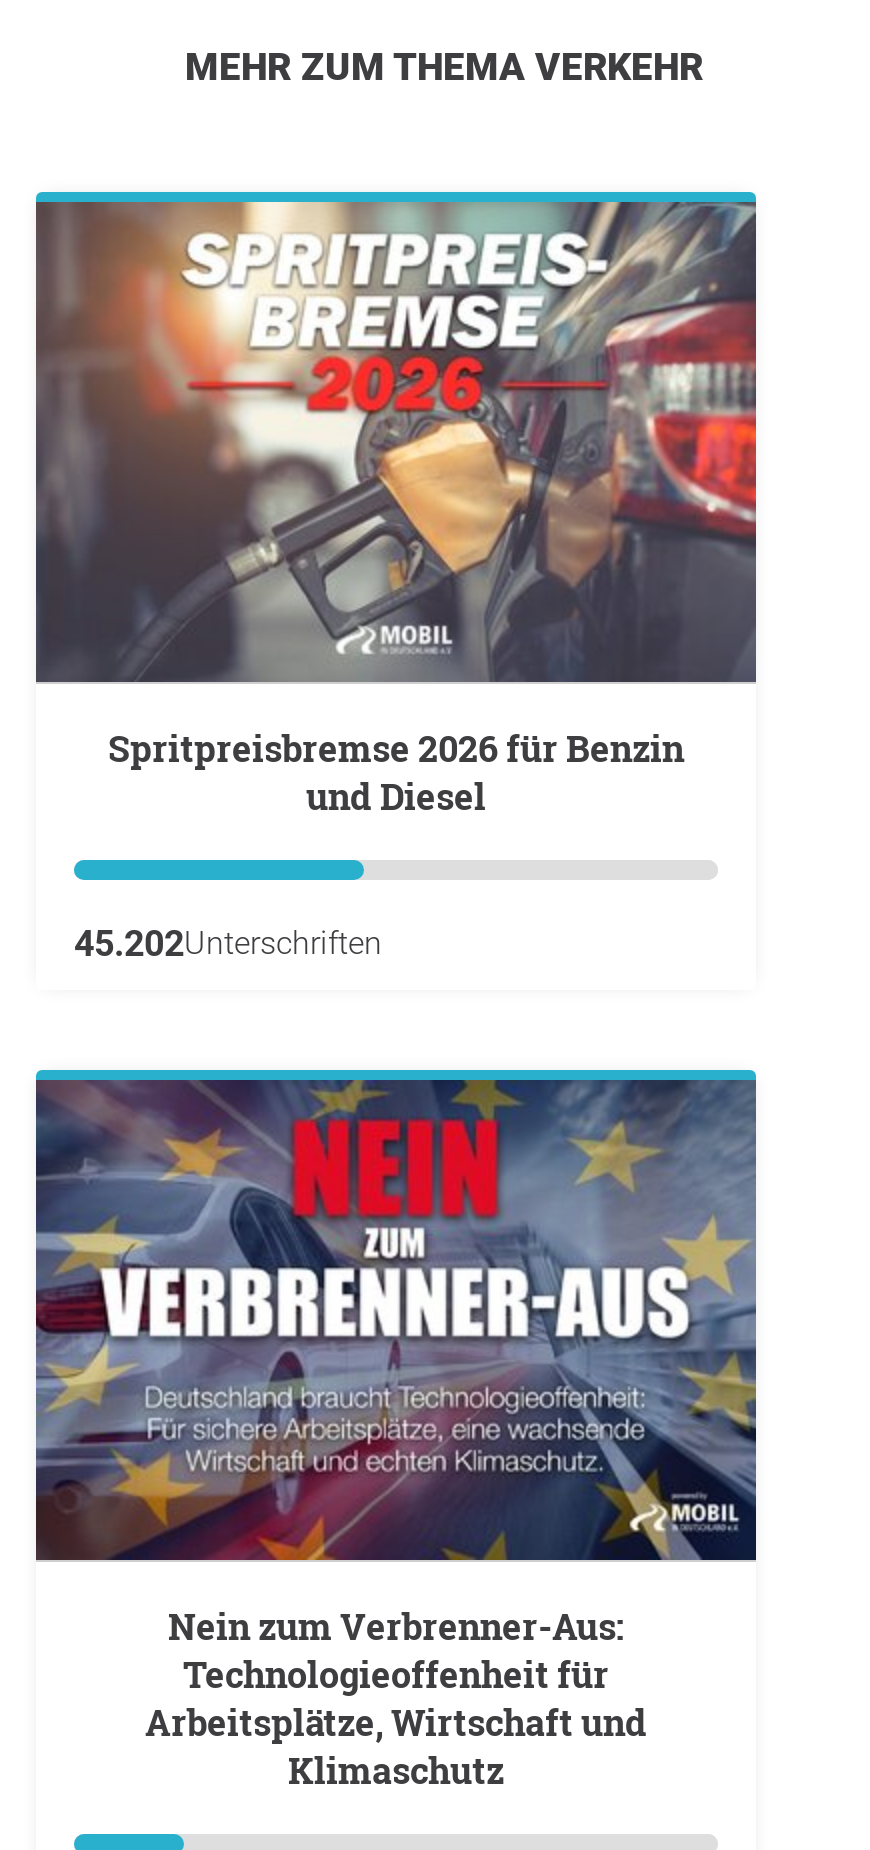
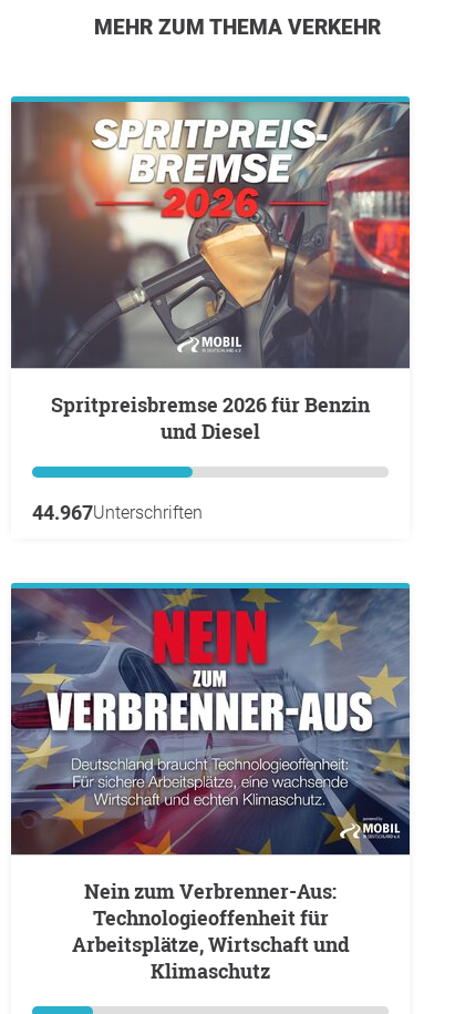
- 45.202Unterschriften
+ 44.967Unterschriften
